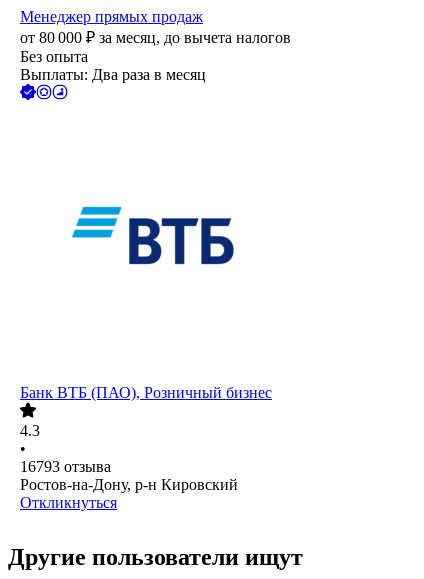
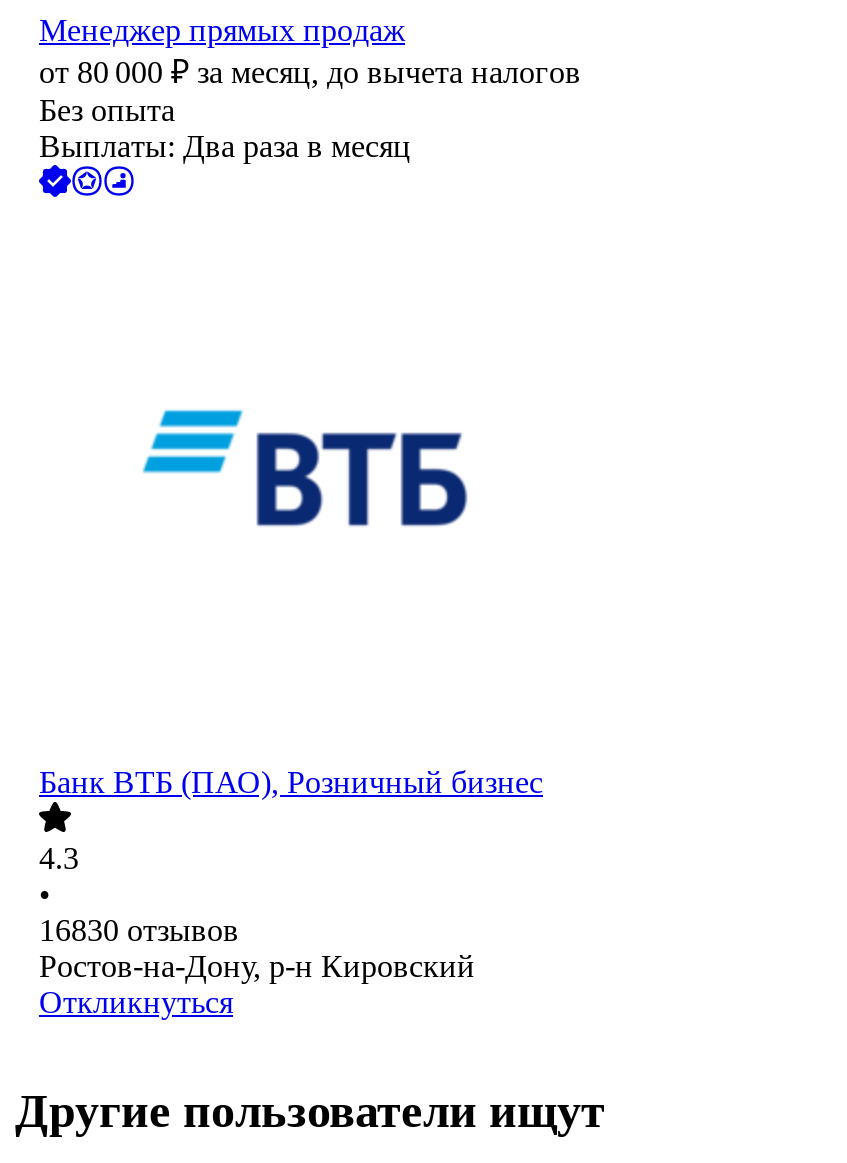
- 16793 отзыва
+ 16830 отзывов
